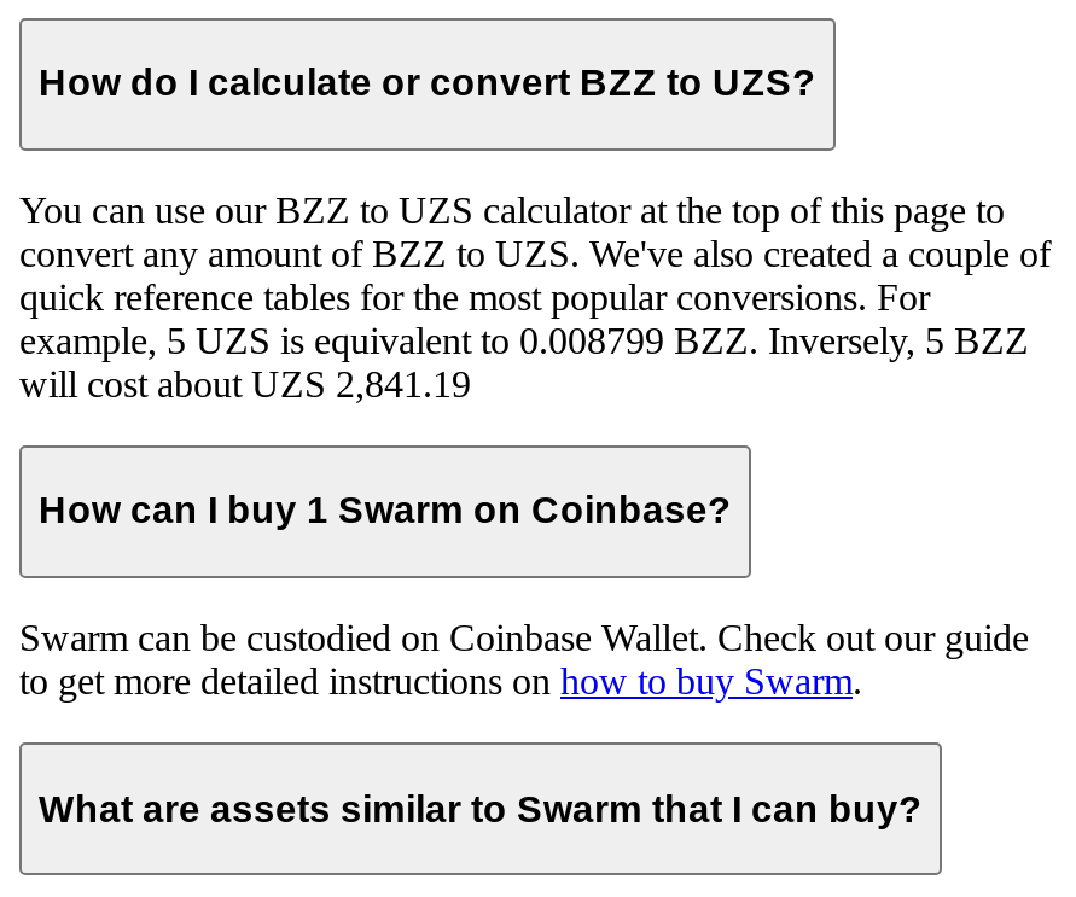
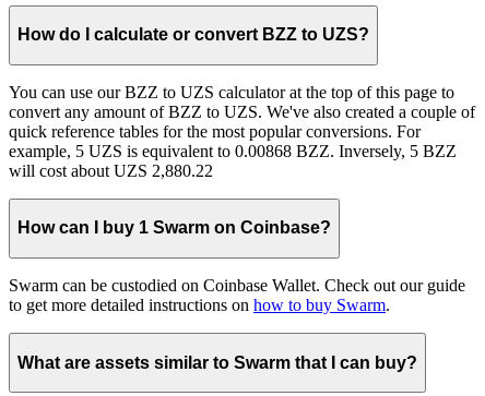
- example, 5 UZS is equivalent to 0.008799 BZZ. Inversely, 5 BZZ
+ example, 5 UZS is equivalent to 0.00868 BZZ. Inversely, 5 BZZ

- will cost about UZS 2,841.19
+ will cost about UZS 2,880.22
